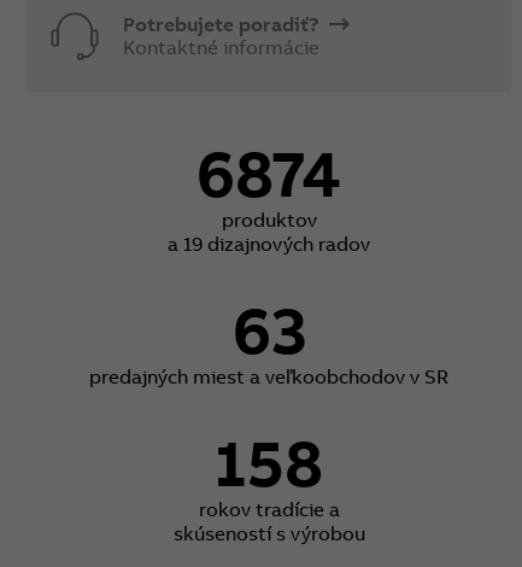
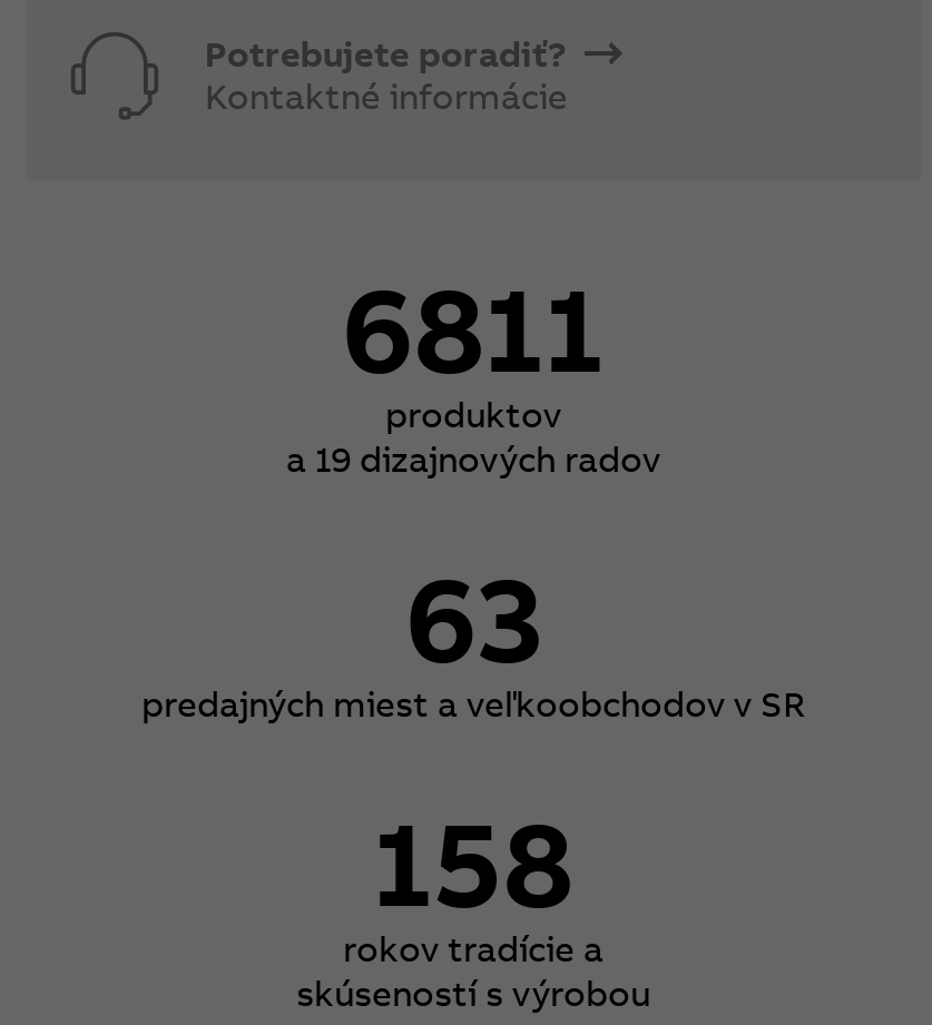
- 6874
+ 6811
